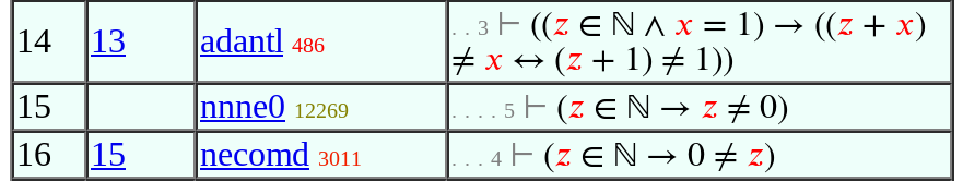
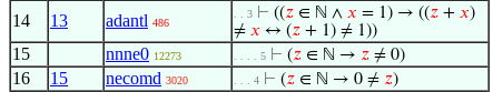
- nnne0 12269
+ nnne0 12273

- 16 15 necomd 3011
+ 16 15 necomd 3020
